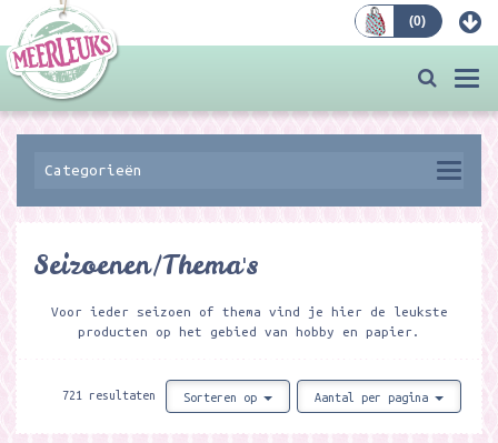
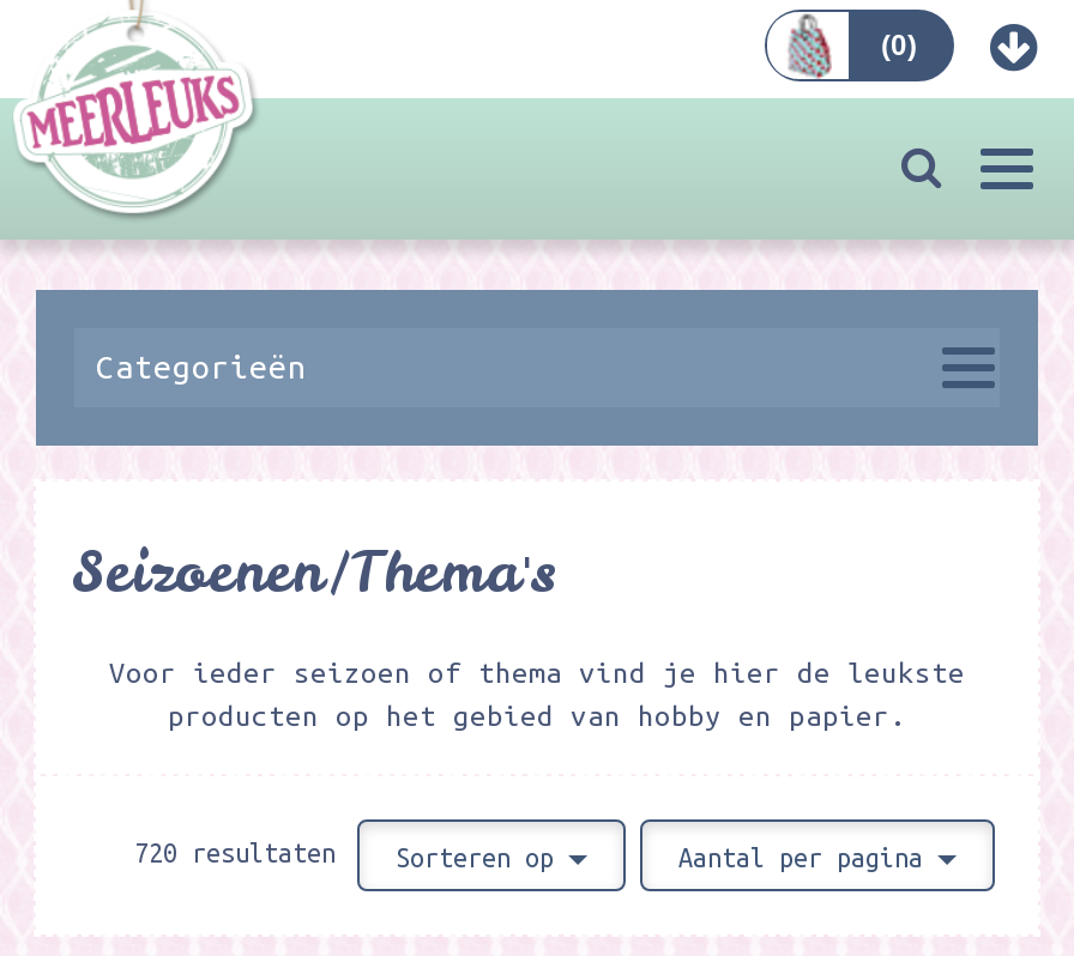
- 721 resultaten
+ 720 resultaten
